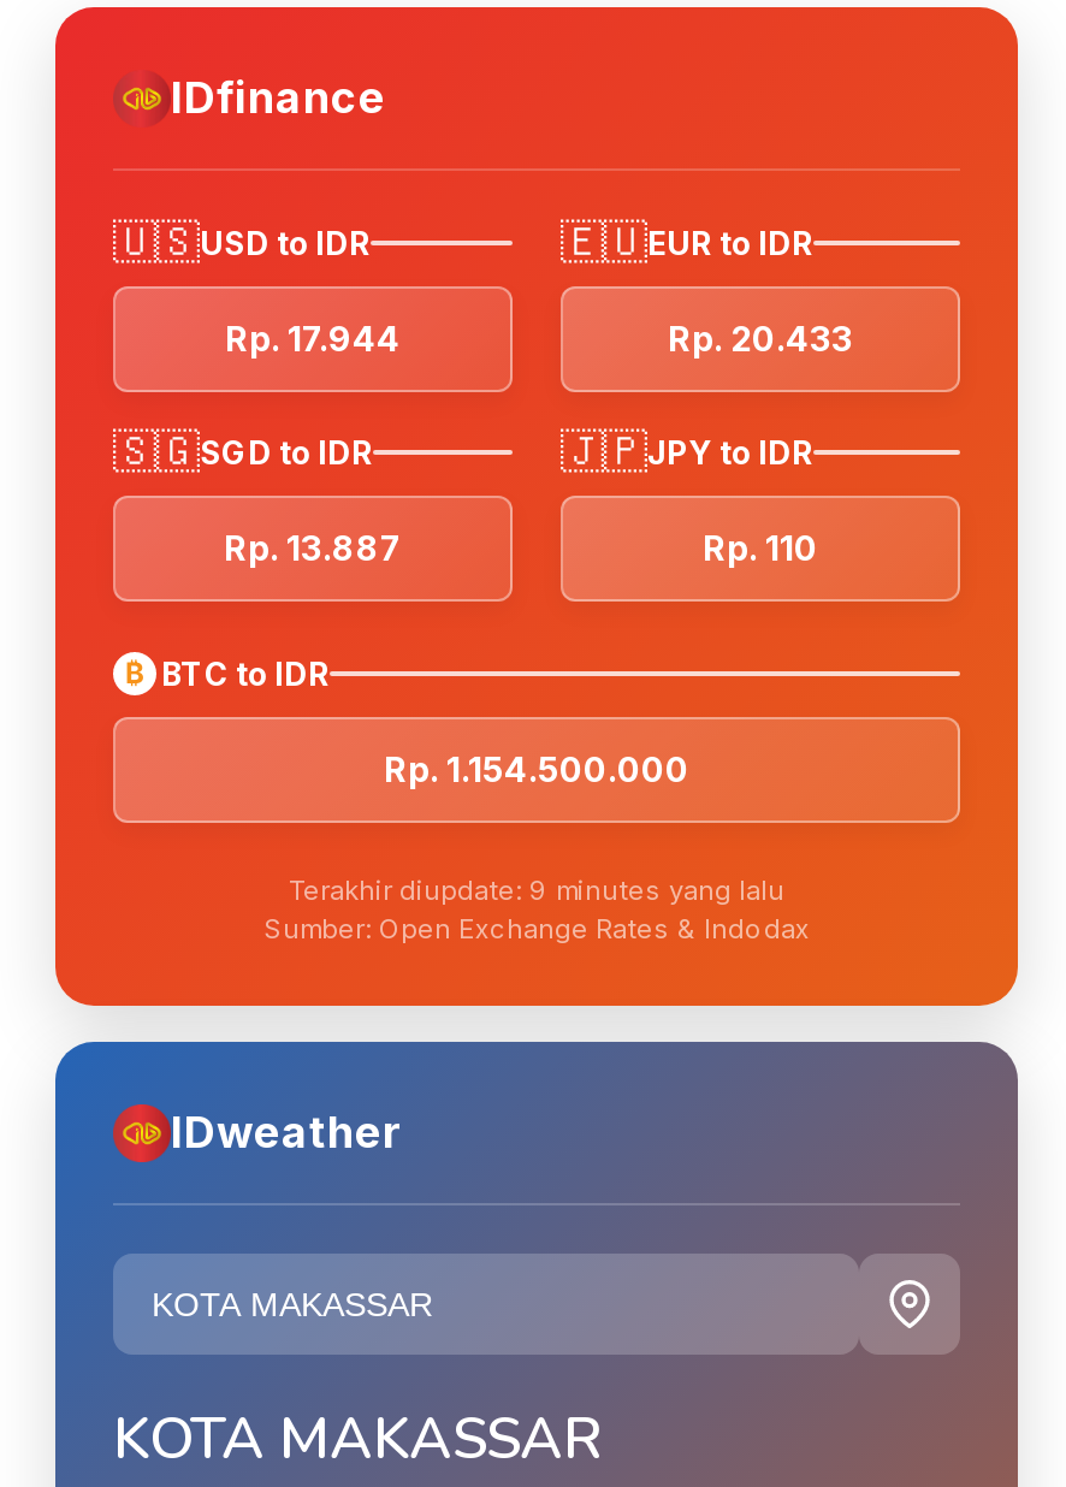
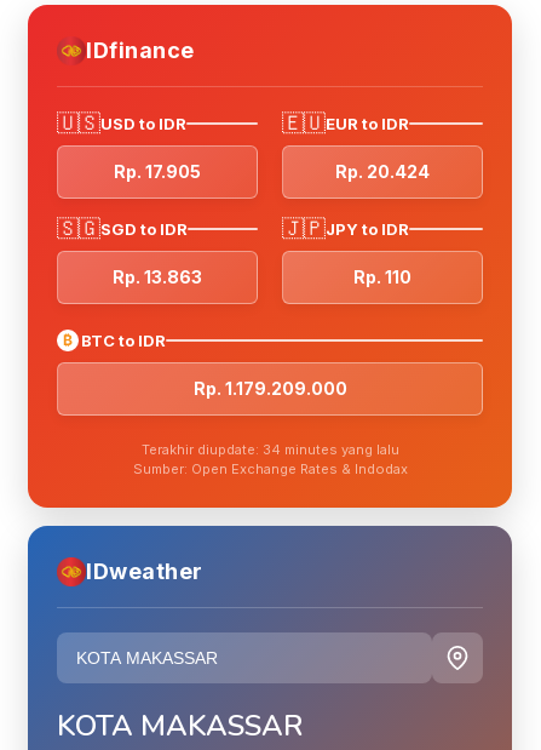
- Rp. 17.944
+ Rp. 17.905

- Rp. 20.433
+ Rp. 20.424

- Rp. 13.887
+ Rp. 13.863

- Rp. 1.154.500.000
+ Rp. 1.179.209.000

- Terakhir diupdate: 9 minutes yang lalu
+ Terakhir diupdate: 34 minutes yang lalu
